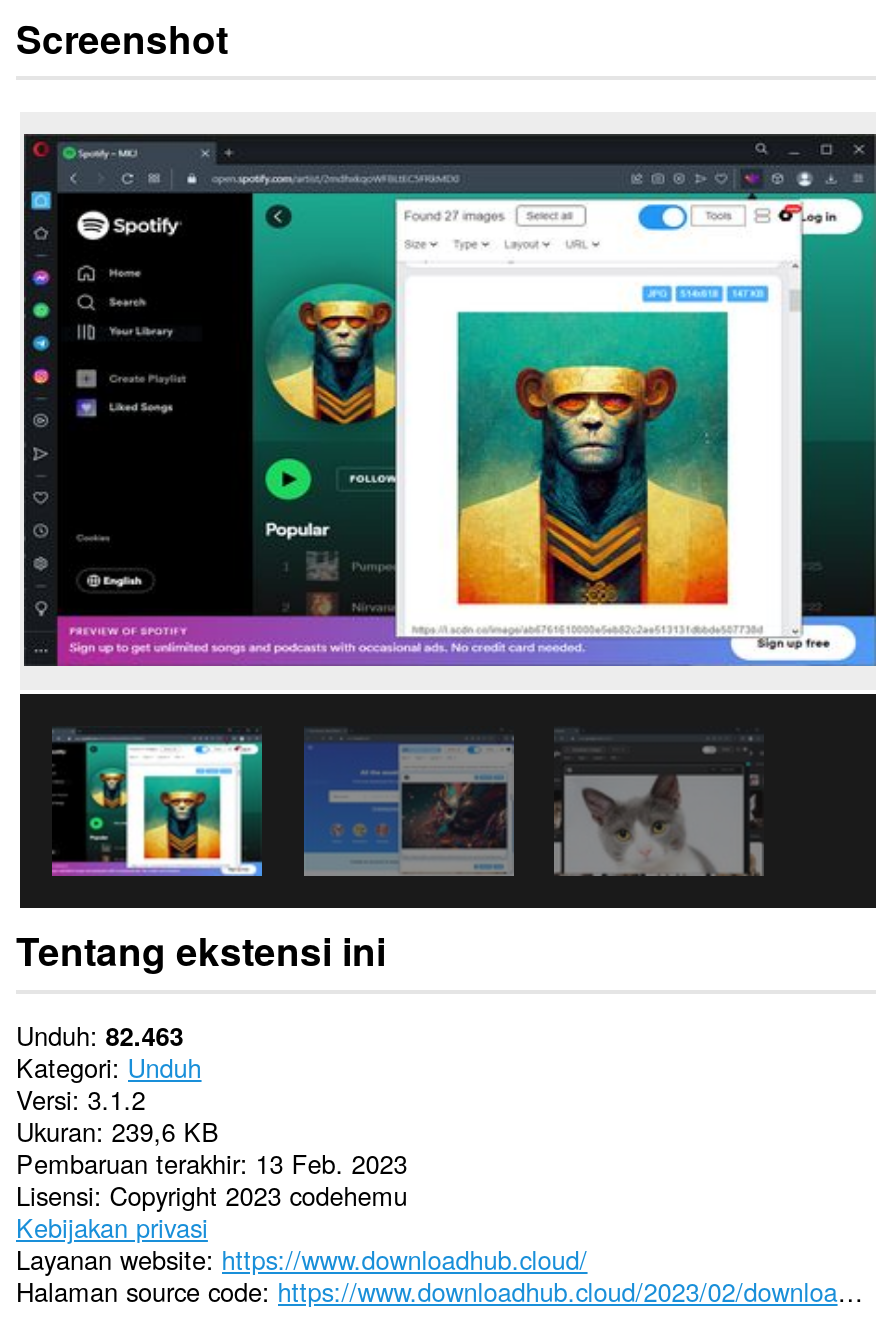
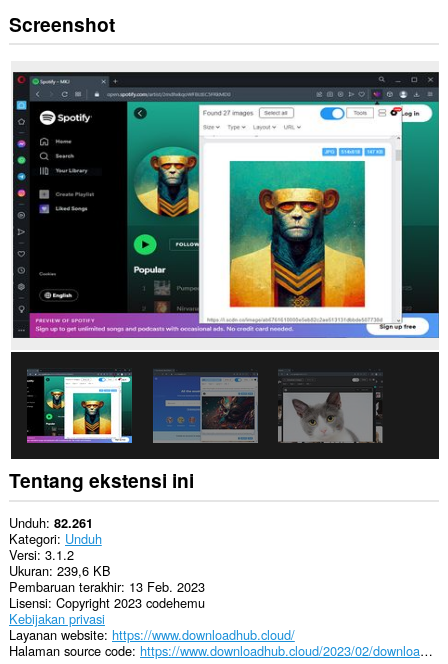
- Unduh 82.463
+ Unduh 82.261
